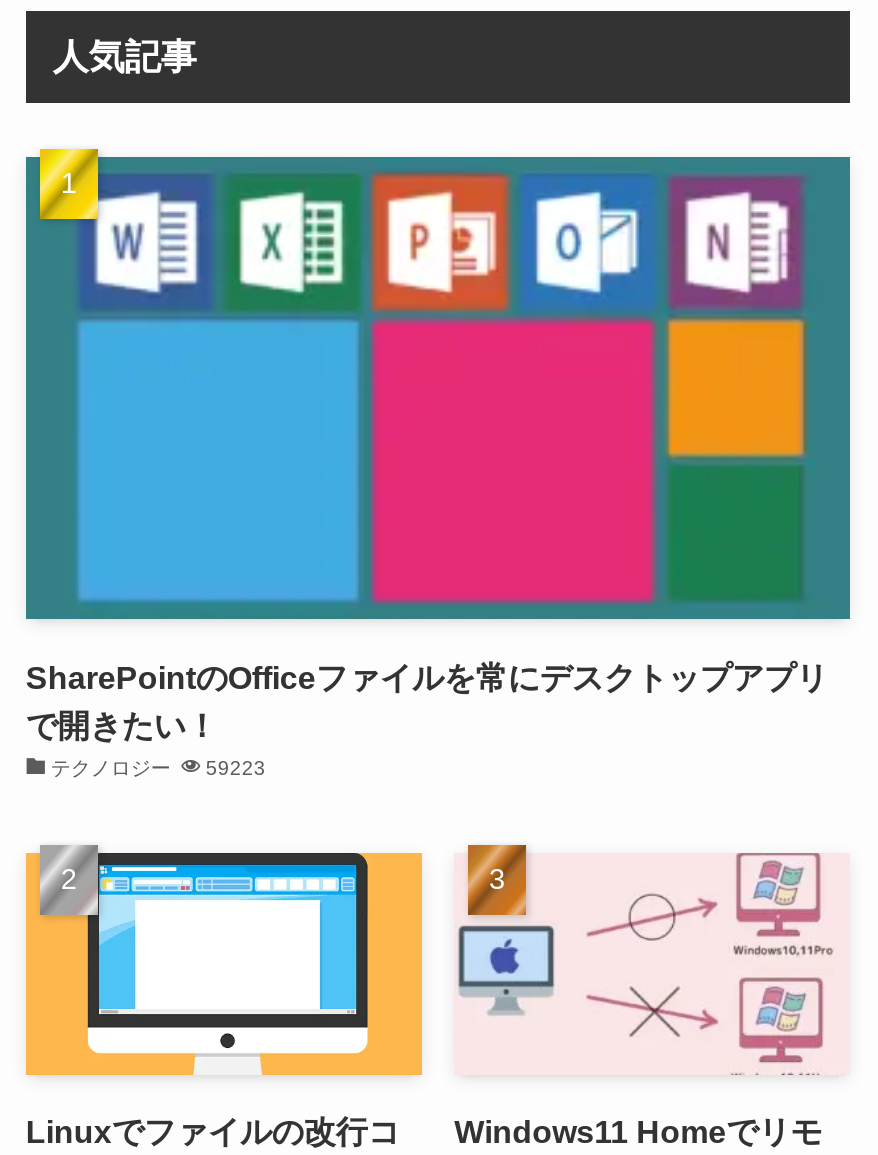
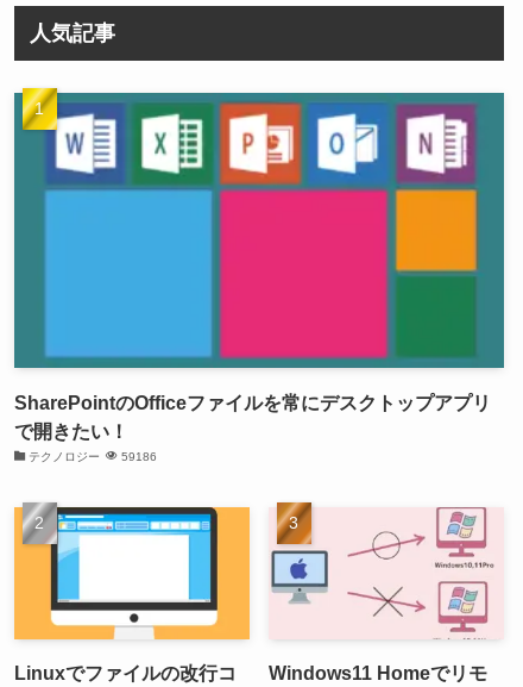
- テクノロジー 59223
+ テクノロジー 59186
